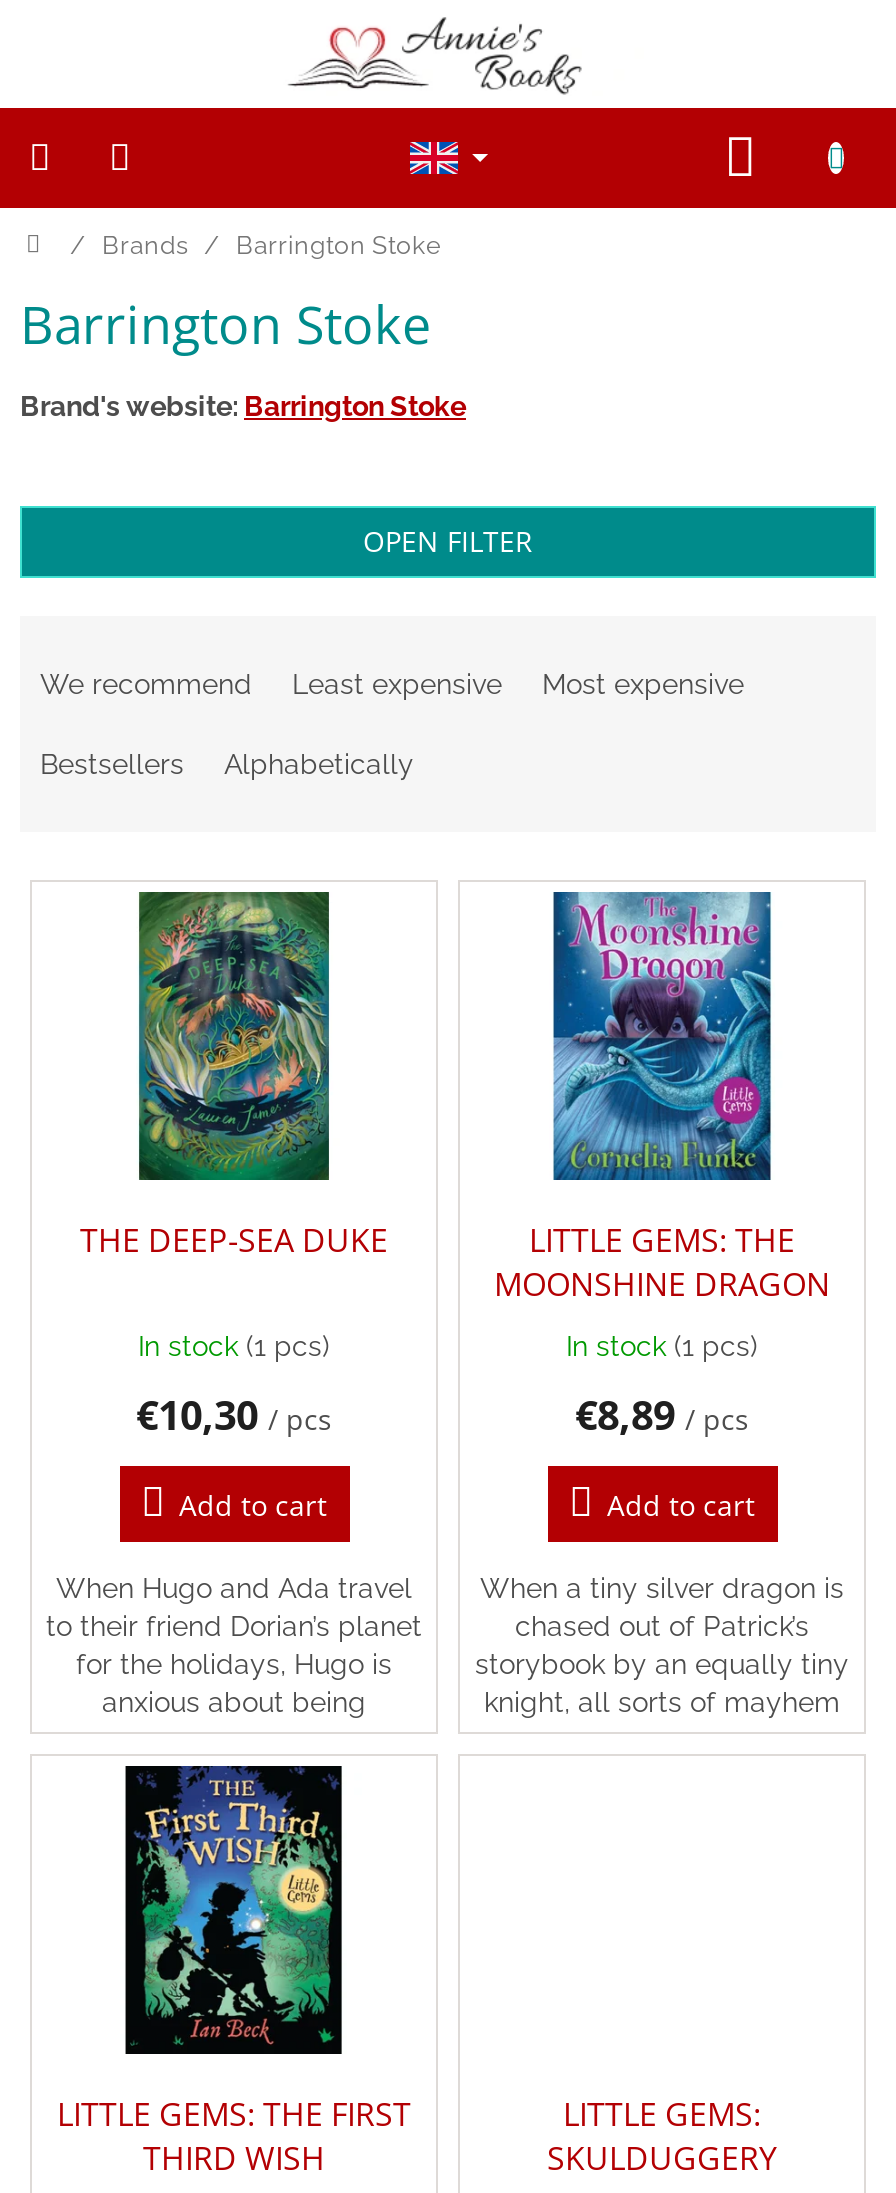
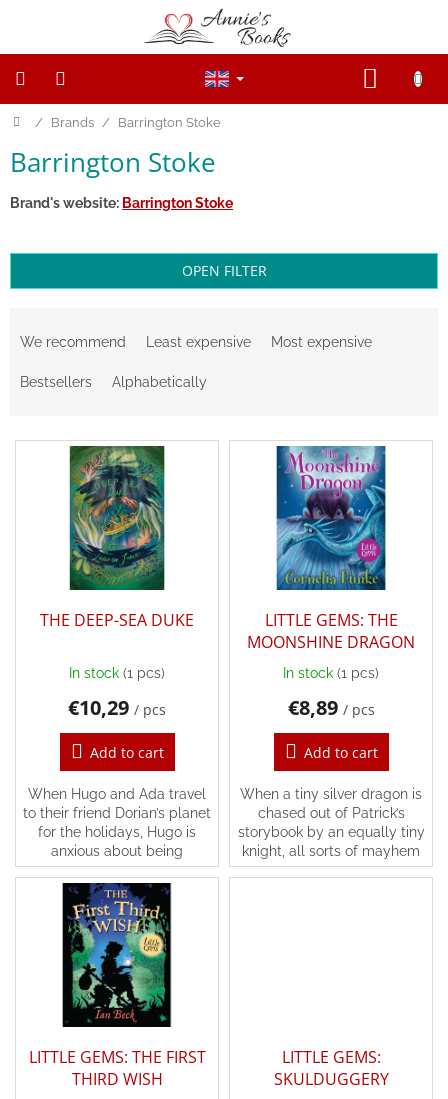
- €10,30 / pcs
+ €10,29 / pcs
